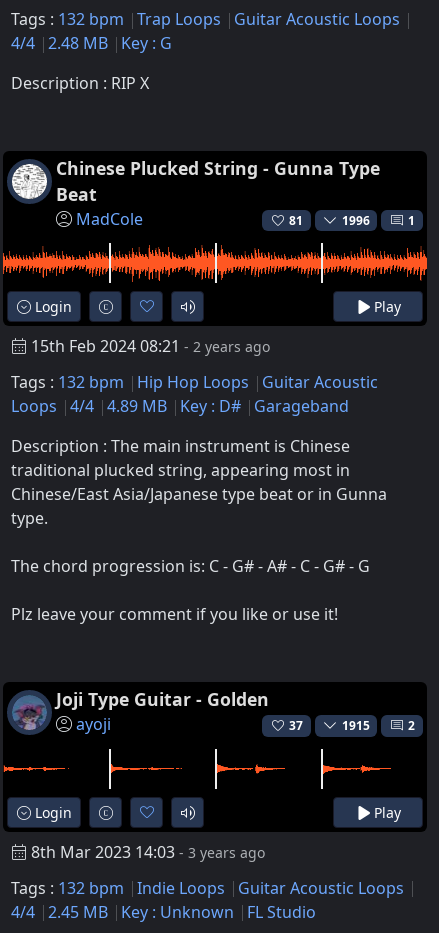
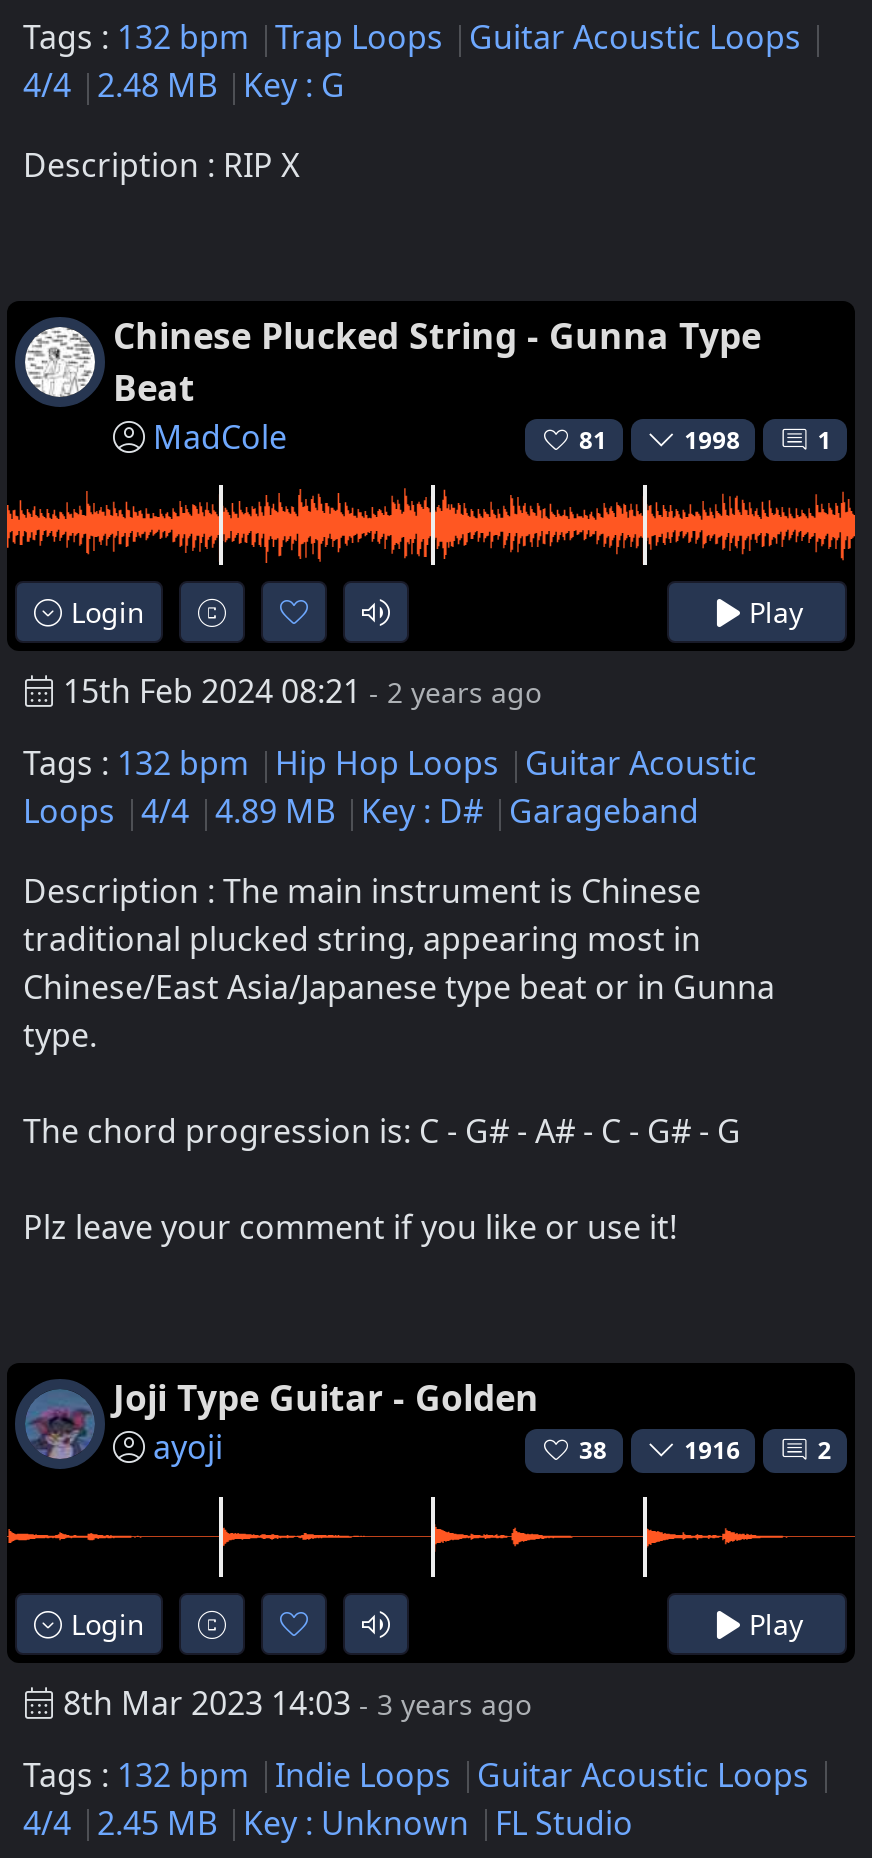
- 1996
+ 1998

- 37
+ 38

- 1915
+ 1916
